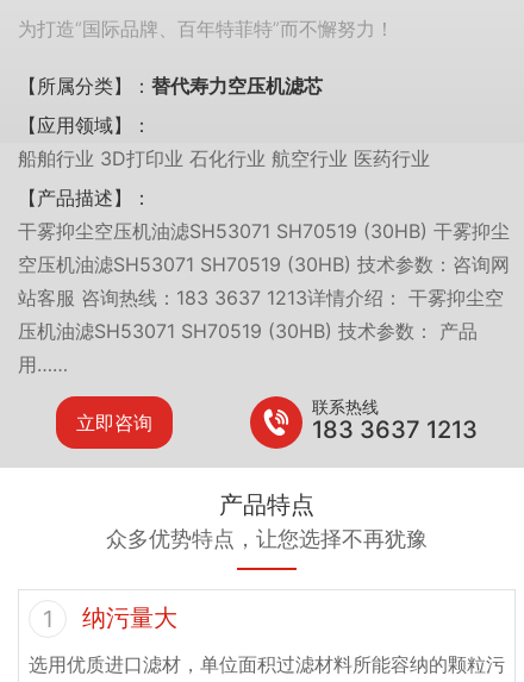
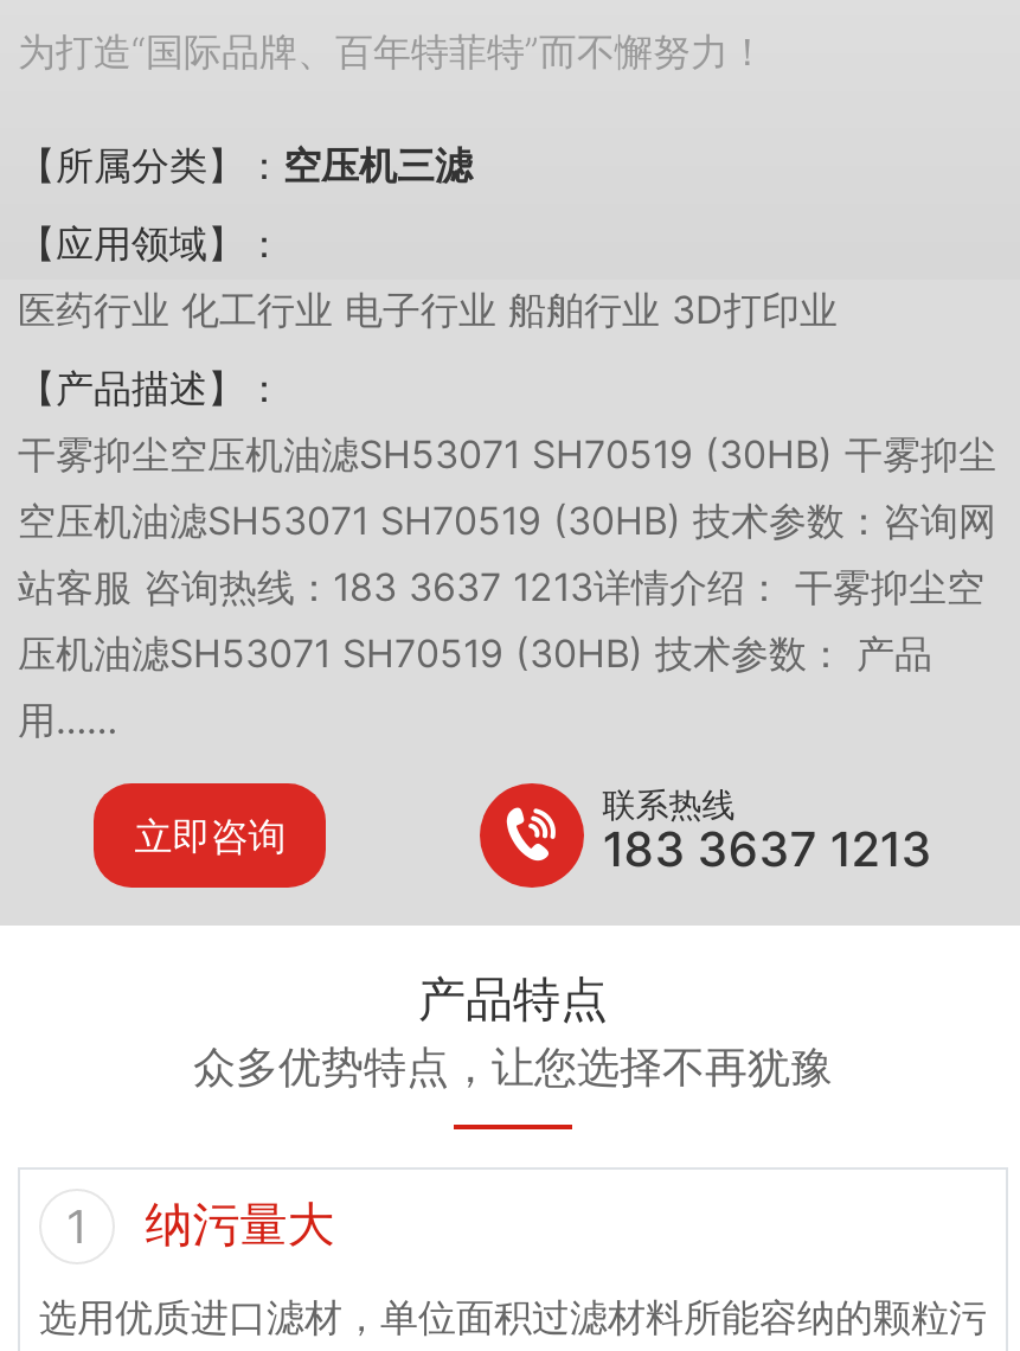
- 【所属分类】：替代寿力空压机滤芯
+ 【所属分类】：空压机三滤

- 船舶行业 3D打印业 石化行业 航空行业 医药行业
+ 医药行业 化工行业 电子行业 船舶行业 3D打印业
